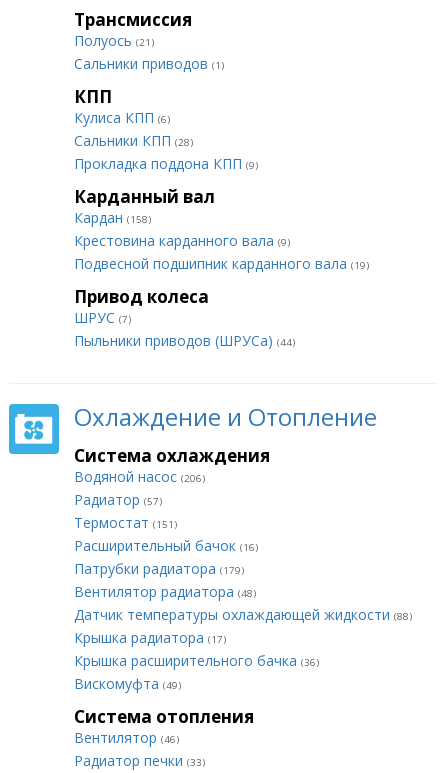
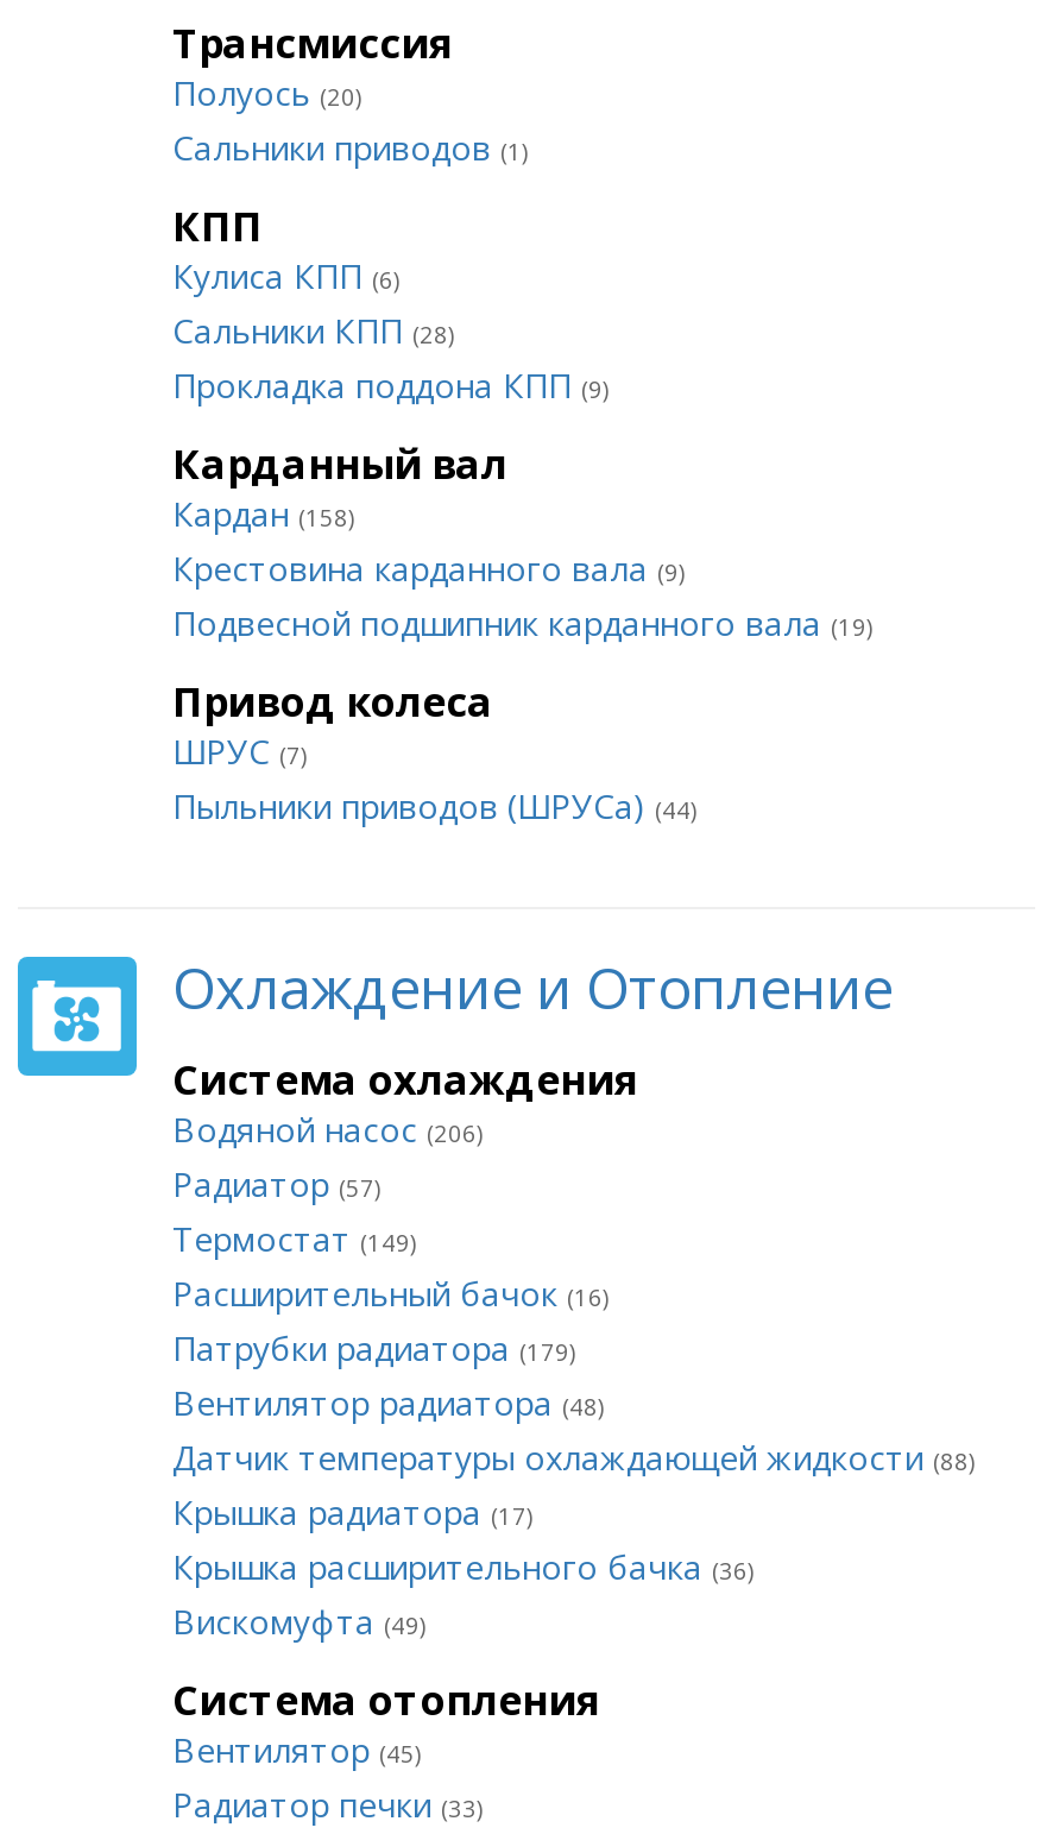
- Полуось (21)
+ Полуось (20)

- Термостат (151)
+ Термостат (149)

- Вентилятор (46)
+ Вентилятор (45)
